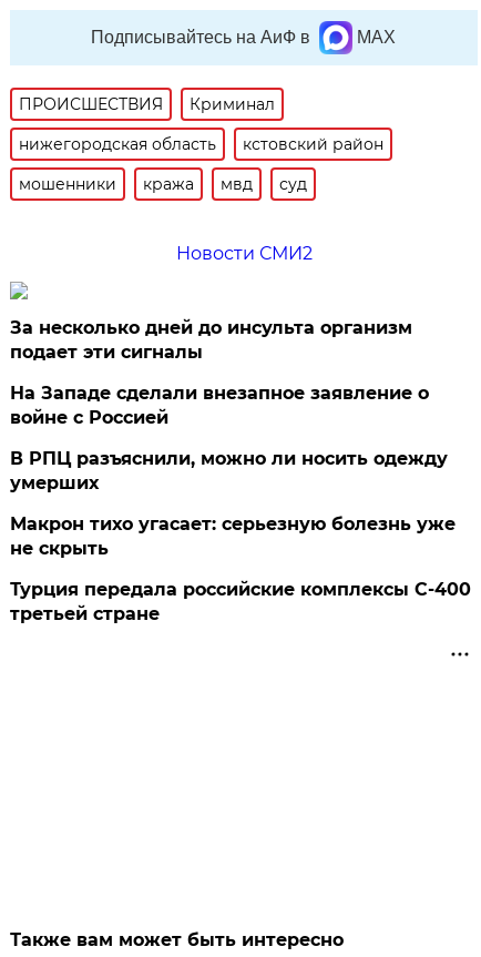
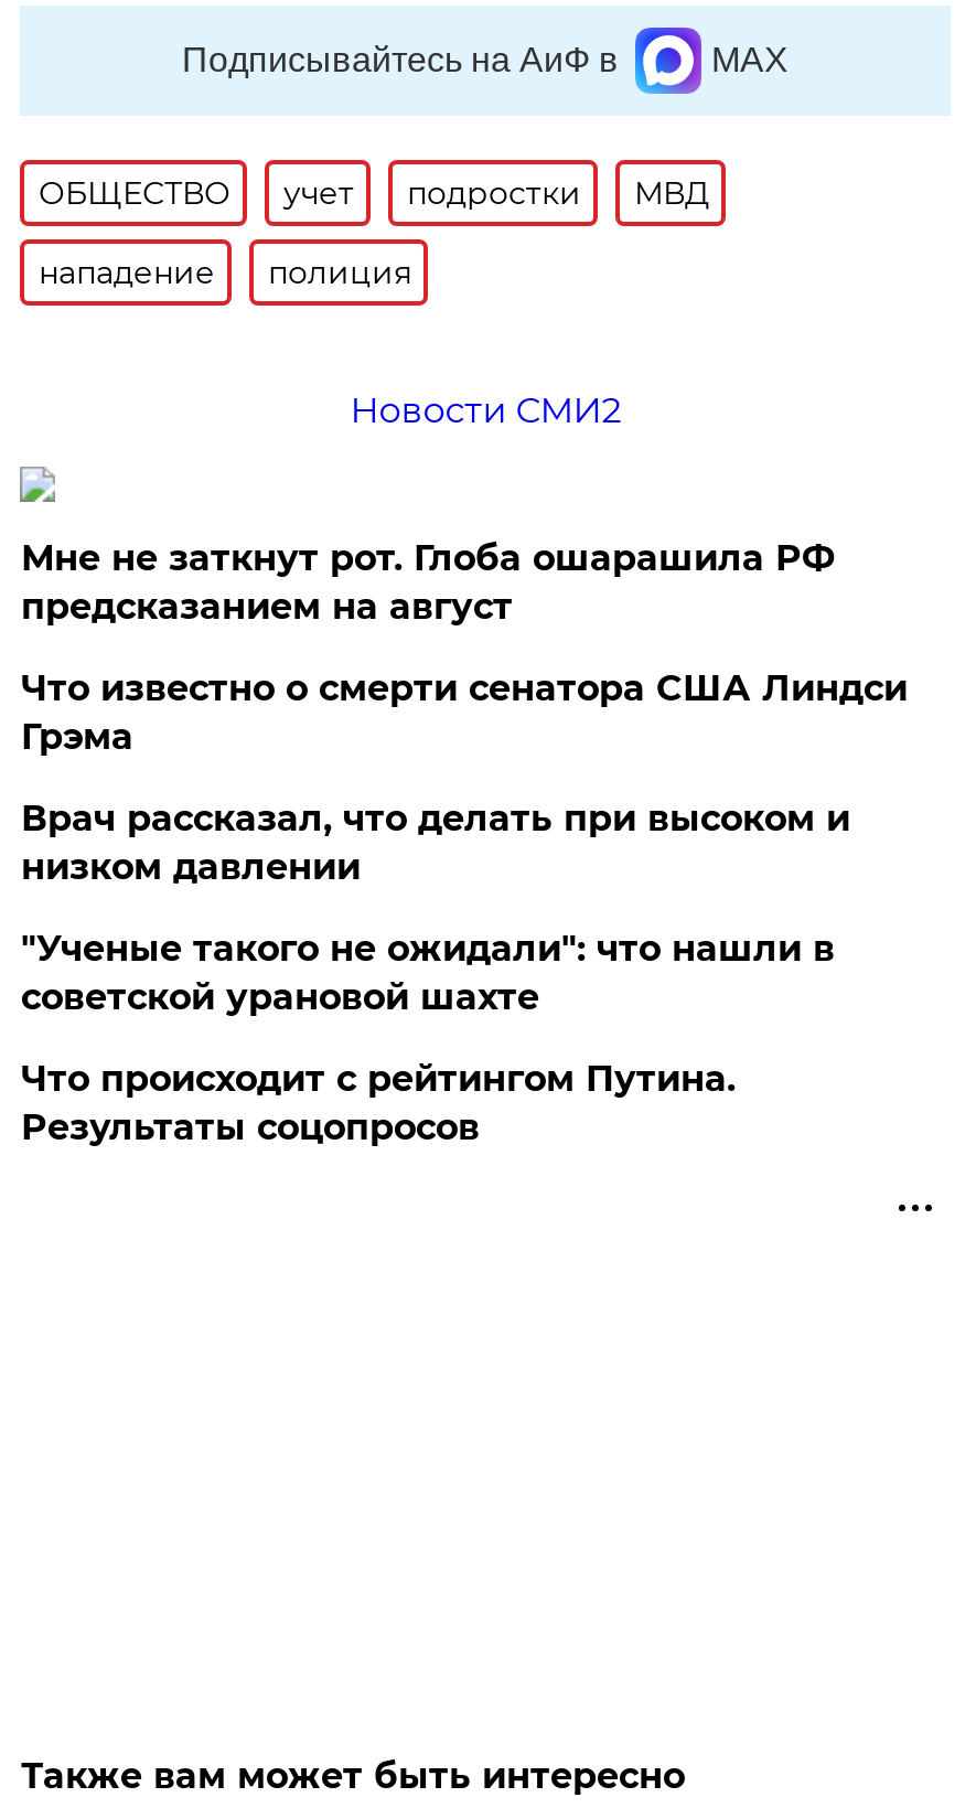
- ПРОИСШЕСТВИЯ
- Криминал
- нижегородская область
- кстовский район
- мошенники
- кража
- мвд
- суд
+ ОБЩЕСТВО
+ учет
+ подростки
+ МВД
+ нападение
+ полиция

- За несколько дней до инсульта организм
- подает эти сигналы
+ Мне не заткнут рот. Глоба ошарашила РФ
+ предсказанием на август

- На Западе сделали внезапное заявление о
- войне с Россией
+ Что известно о смерти сенатора США Линдси
+ Грэма

- В РПЦ разъяснили, можно ли носить одежду
- умерших
+ Врач рассказал, что делать при высоком и
+ низком давлении

- Макрон тихо угасает: серьезную болезнь уже
- не скрыть
+ "Ученые такого не ожидали": что нашли в
+ советской урановой шахте

- Турция передала российские комплексы С-400
- третьей стране
+ Что происходит с рейтингом Путина.
+ Результаты соцопросов
